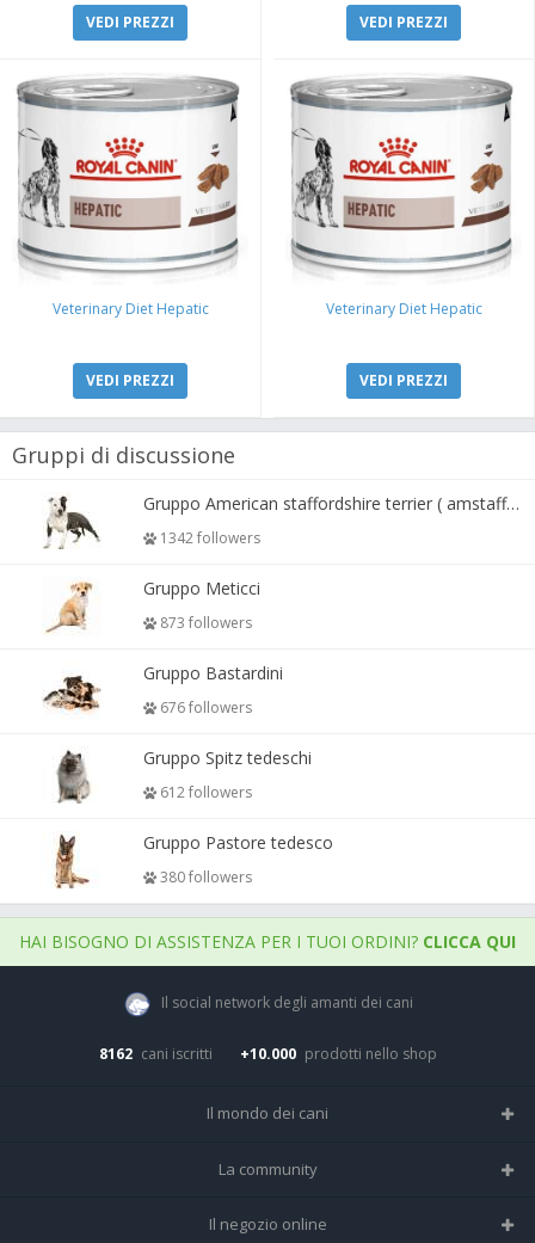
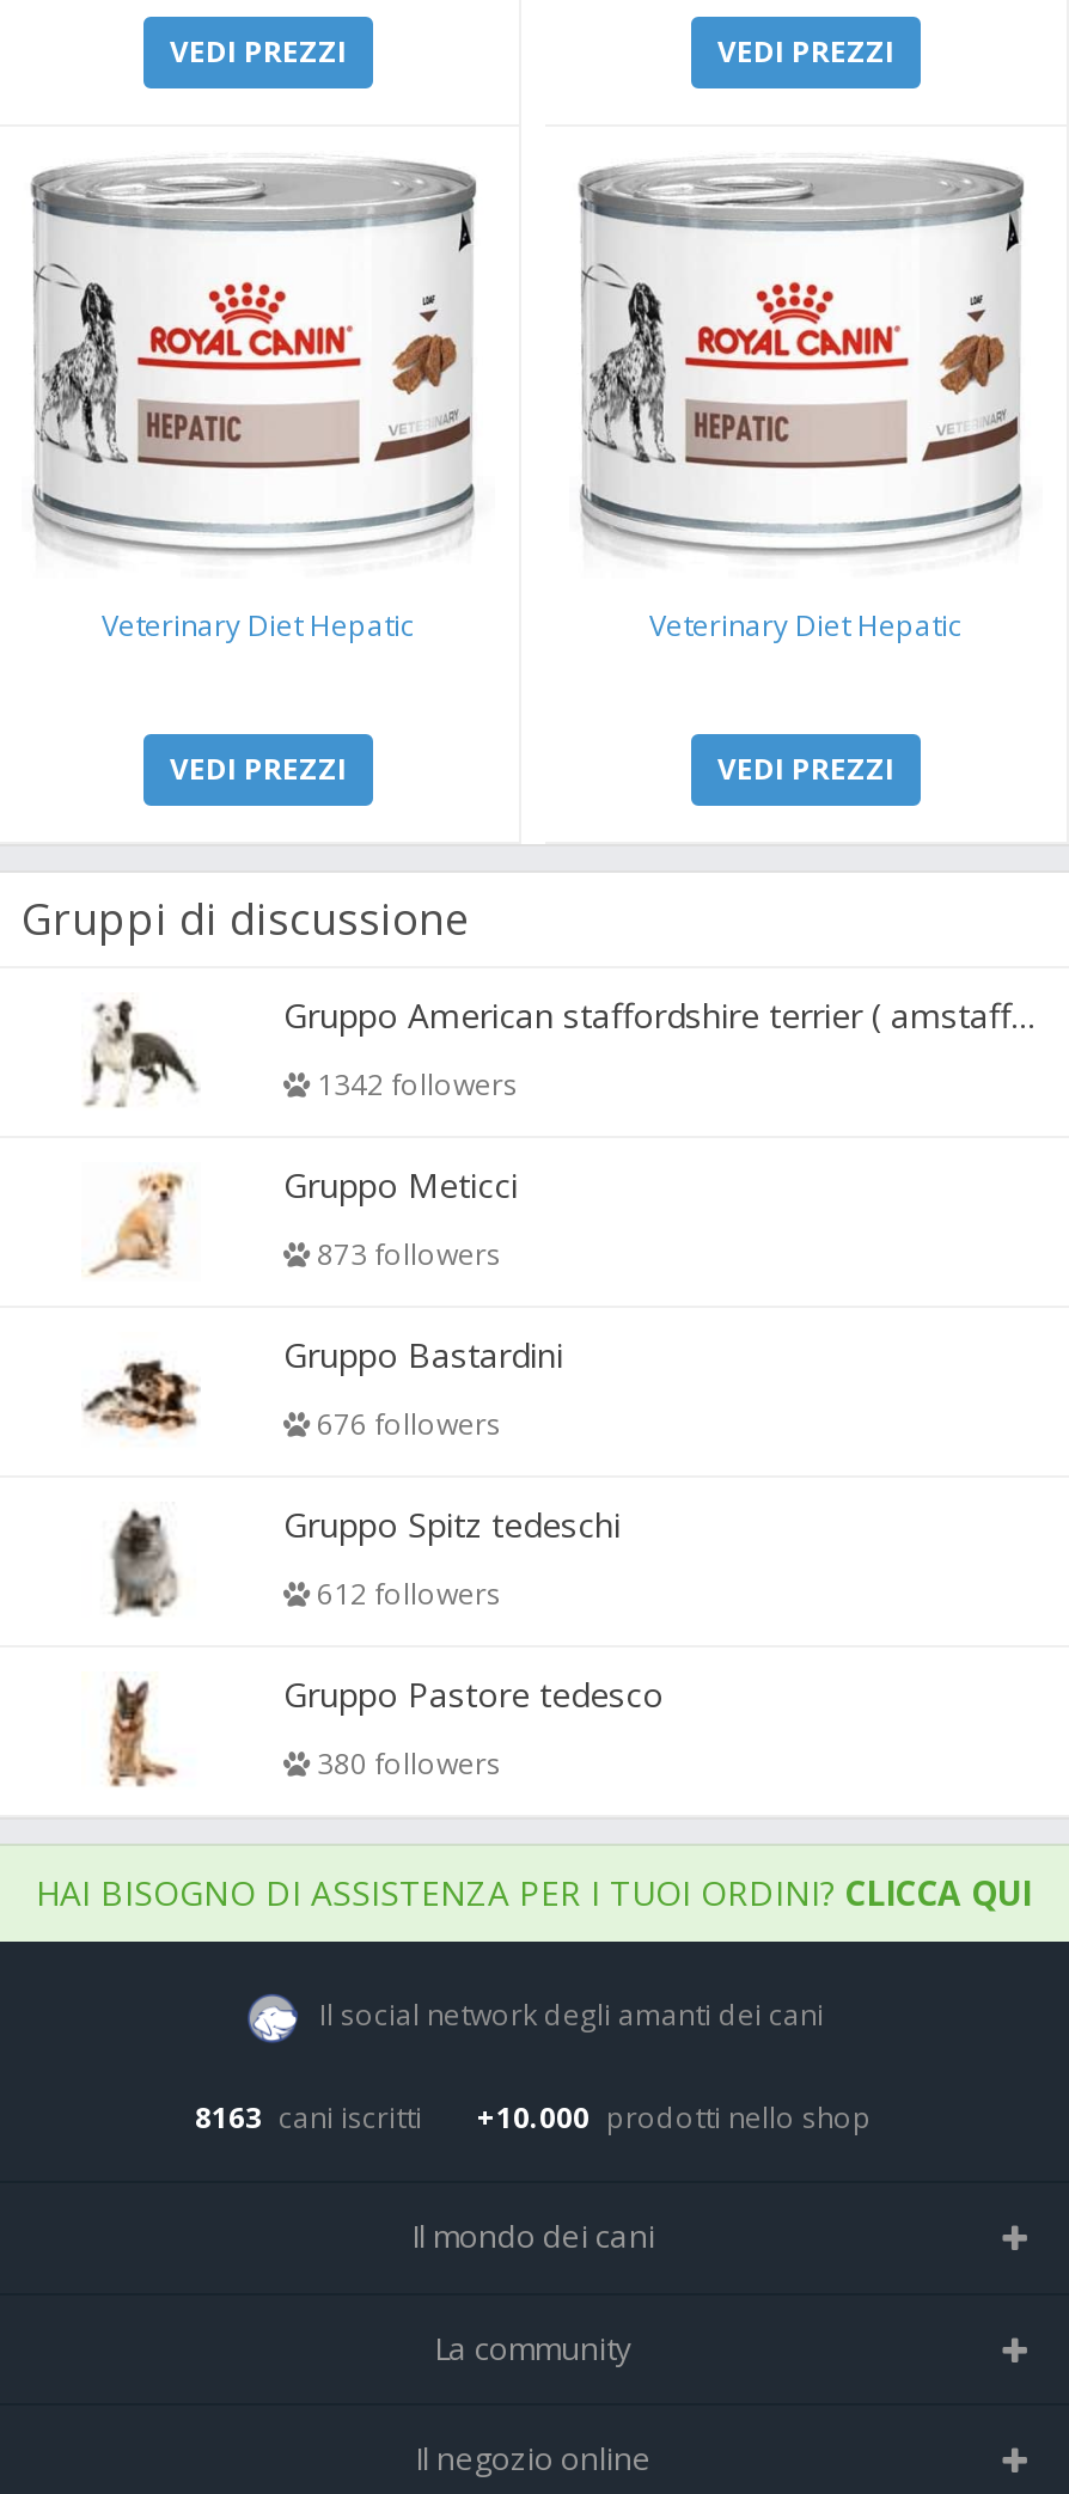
- 8162 cani iscritti
+ 8163 cani iscritti
